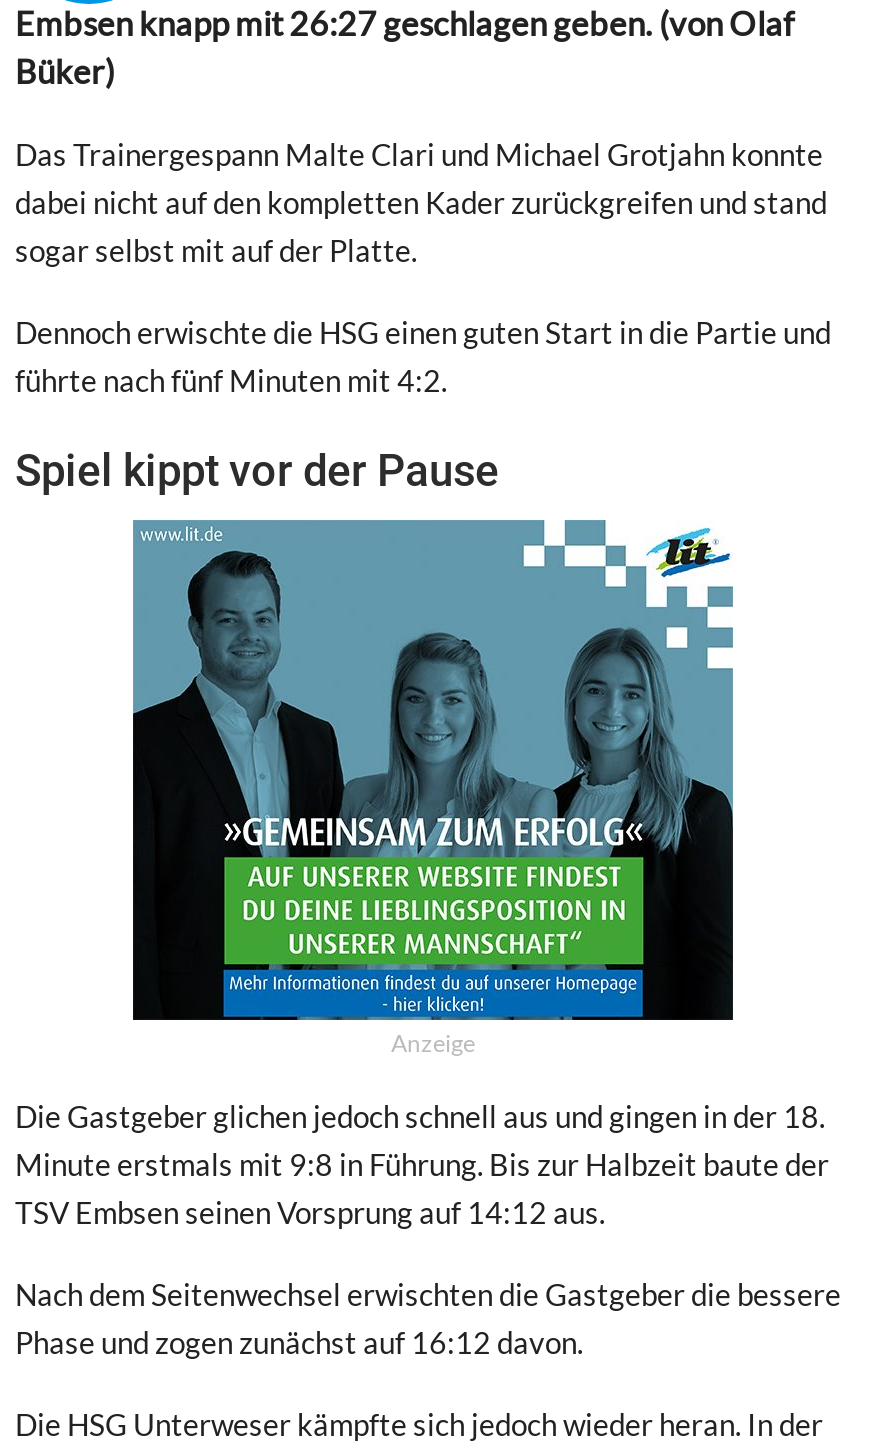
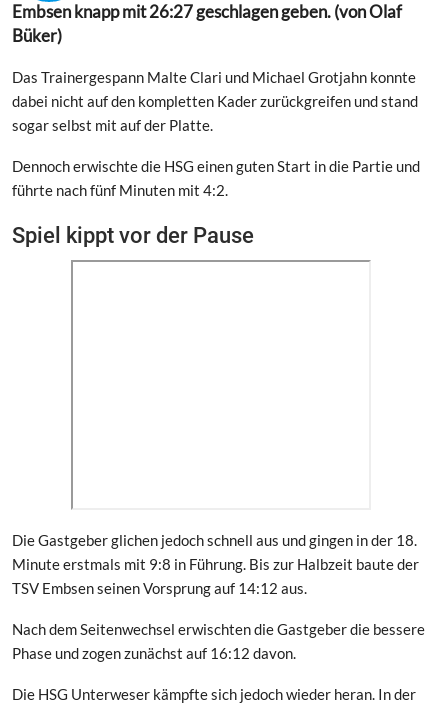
- [image]
- Anzeige
